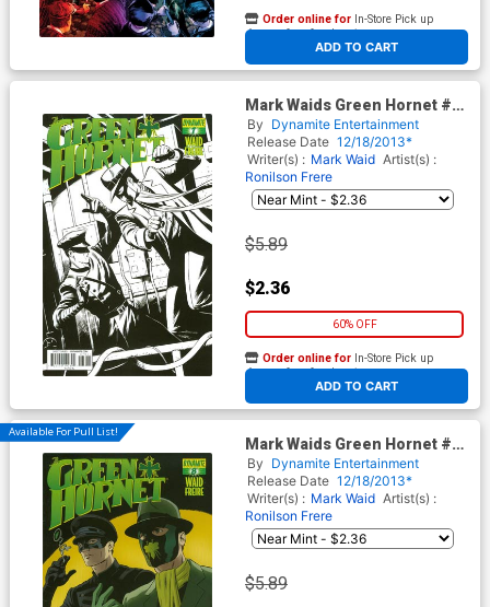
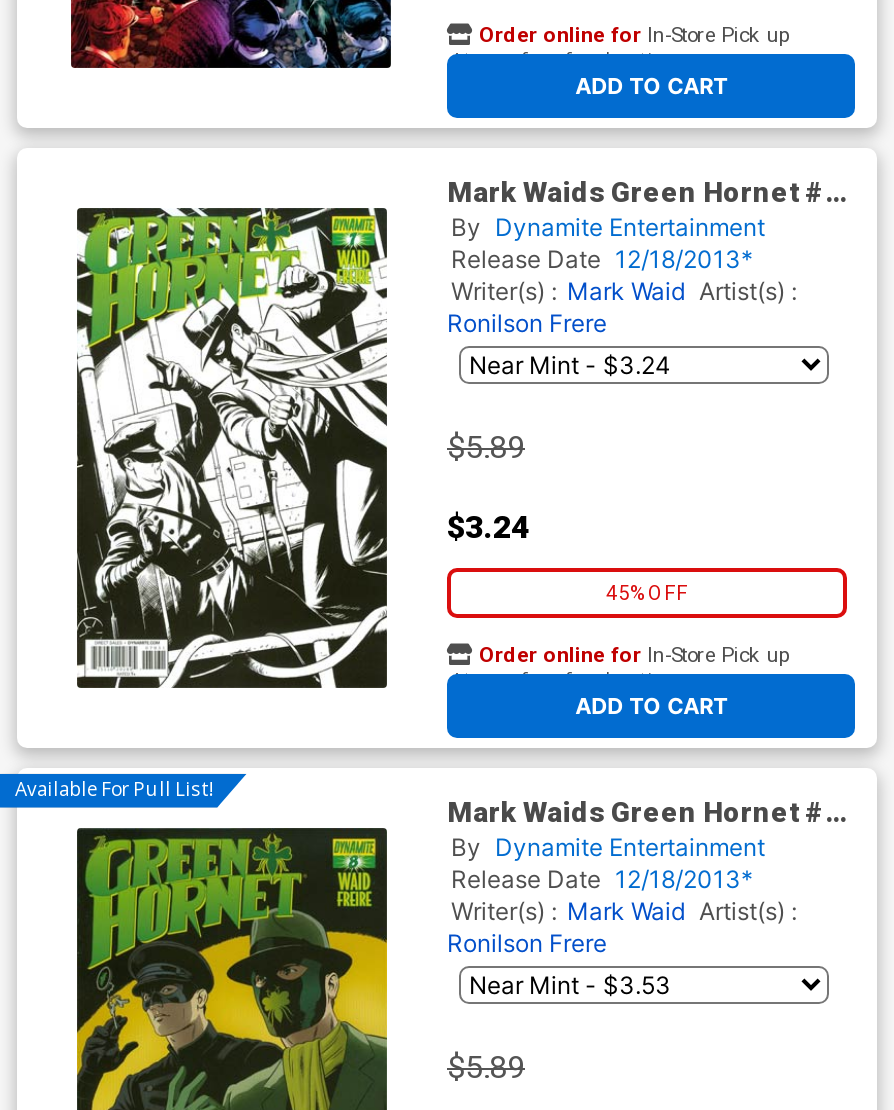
- $2.36
+ $3.24

- 60% OFF
+ 45% OFF
